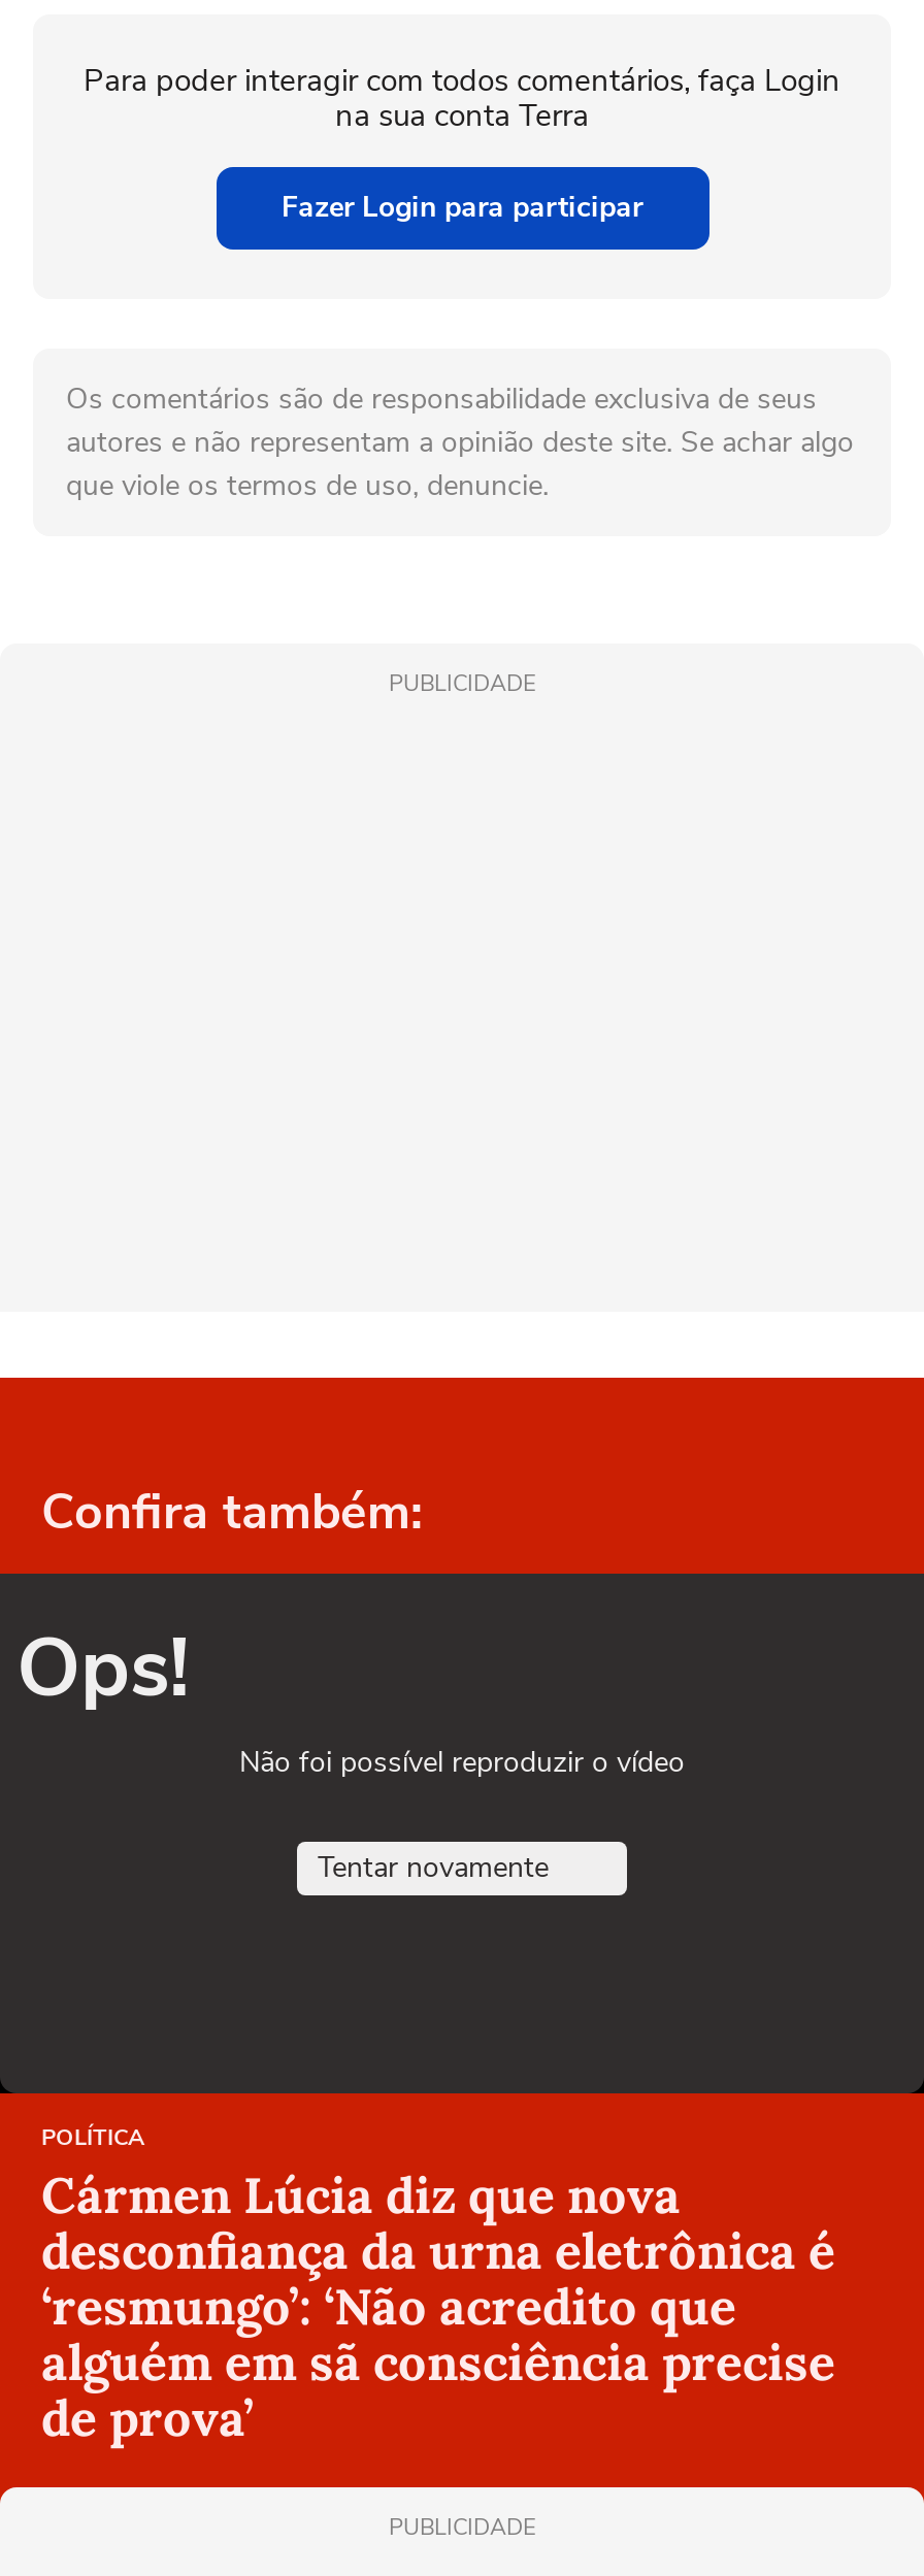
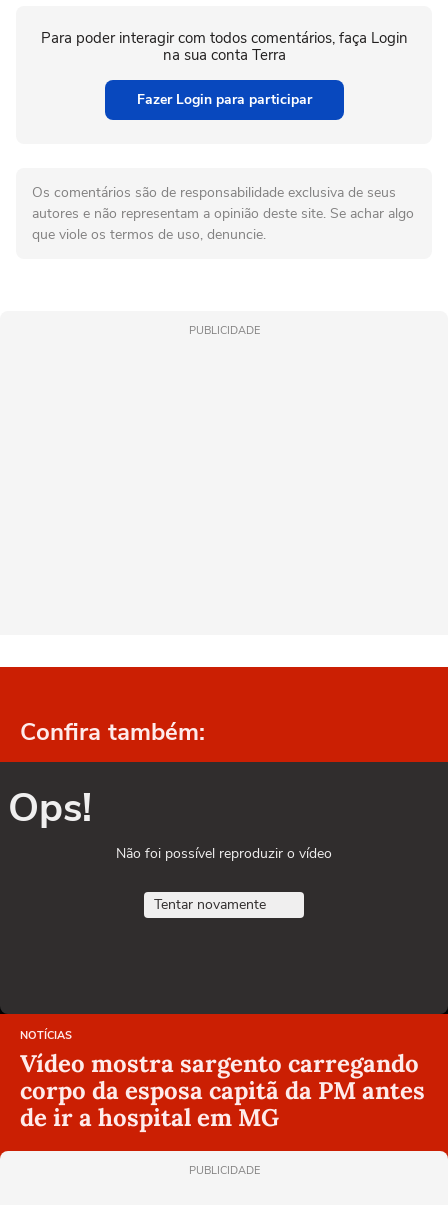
- POLÍTICA
- Cármen Lúcia diz que nova
- desconfiança da urna eletrônica é
- ‘resmungo’: ‘Não acredito que
- alguém em sã consciência precise
- de prova’
+ NOTÍCIAS
+ Vídeo mostra sargento carregando
+ corpo da esposa capitã da PM antes
+ de ir a hospital em MG
